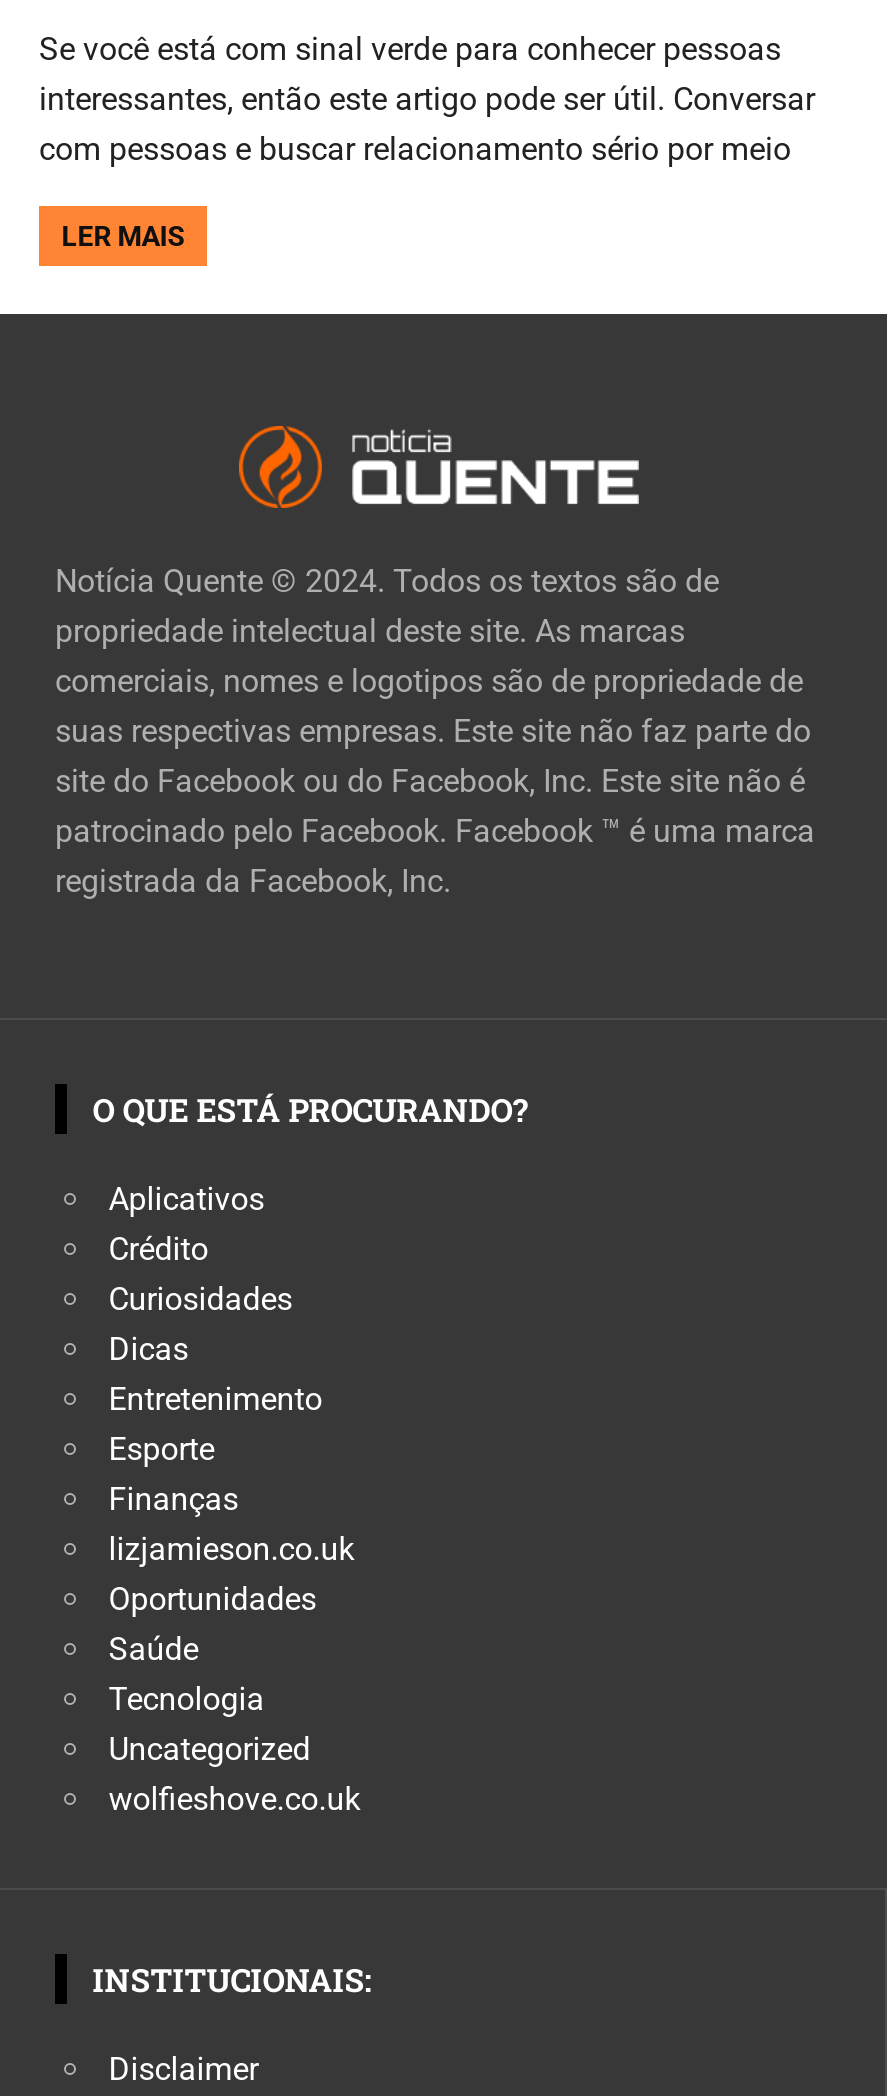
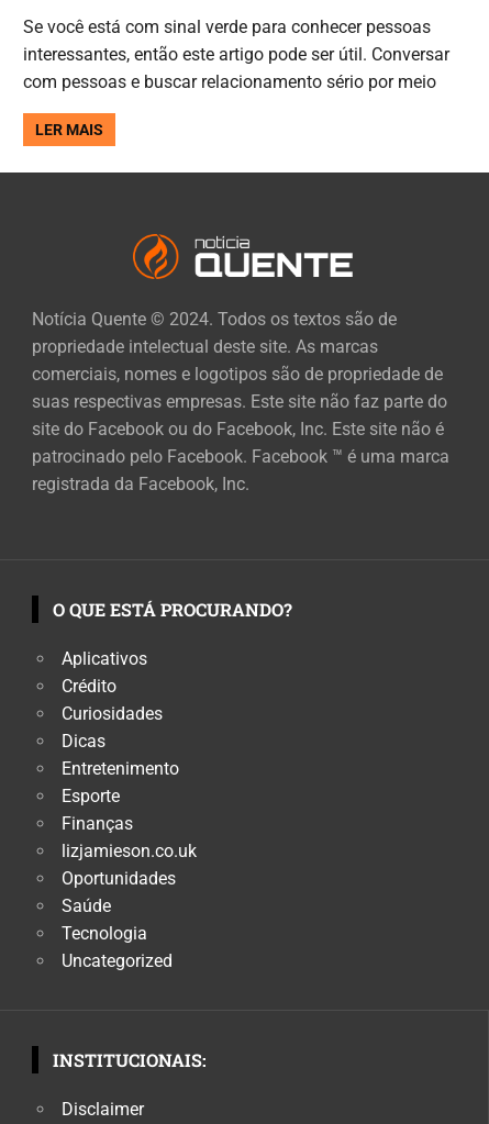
- wolfieshove.co.uk
